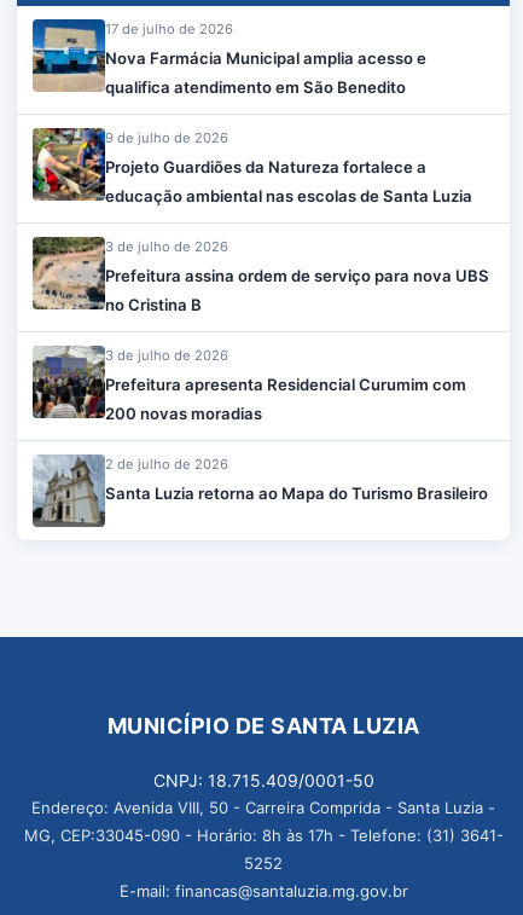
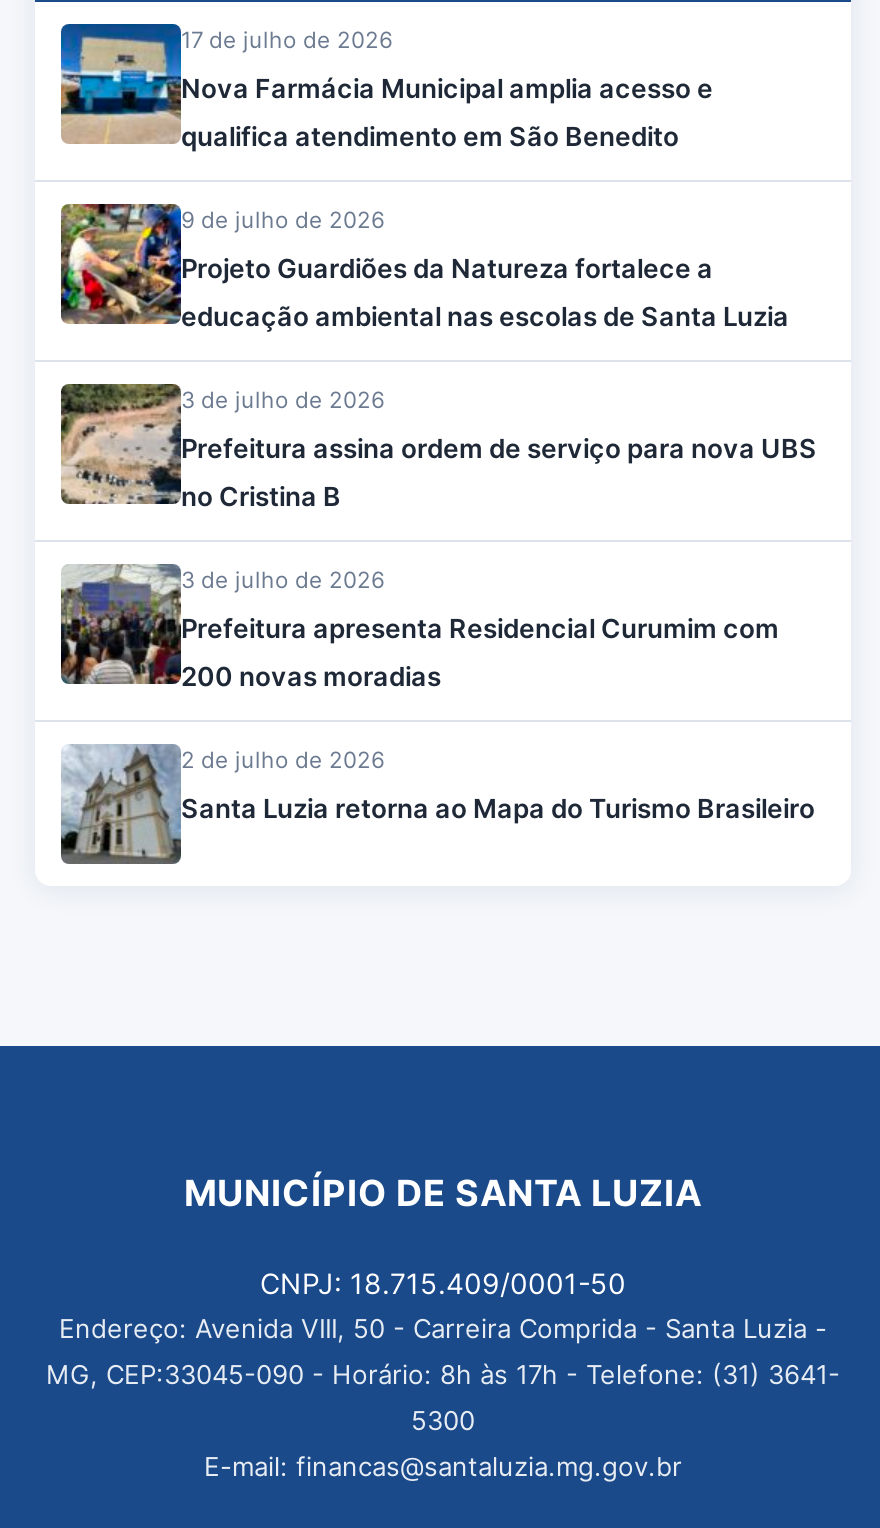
- 5252
+ 5300
